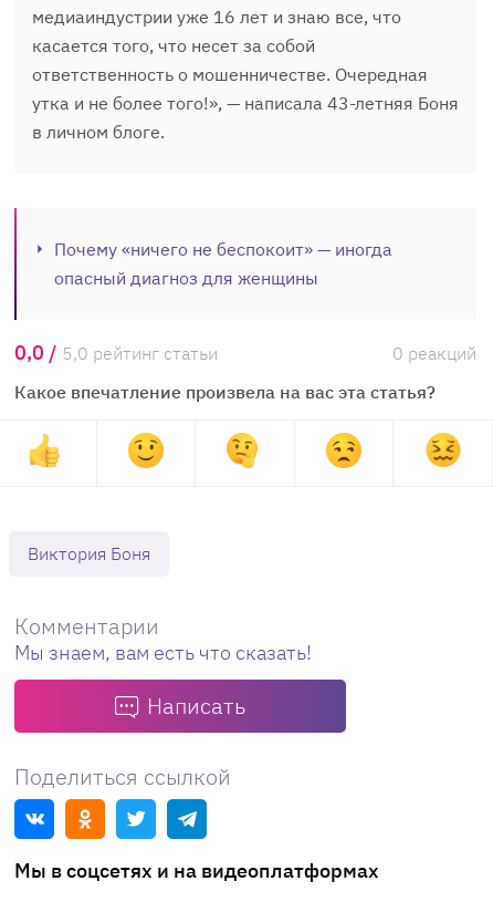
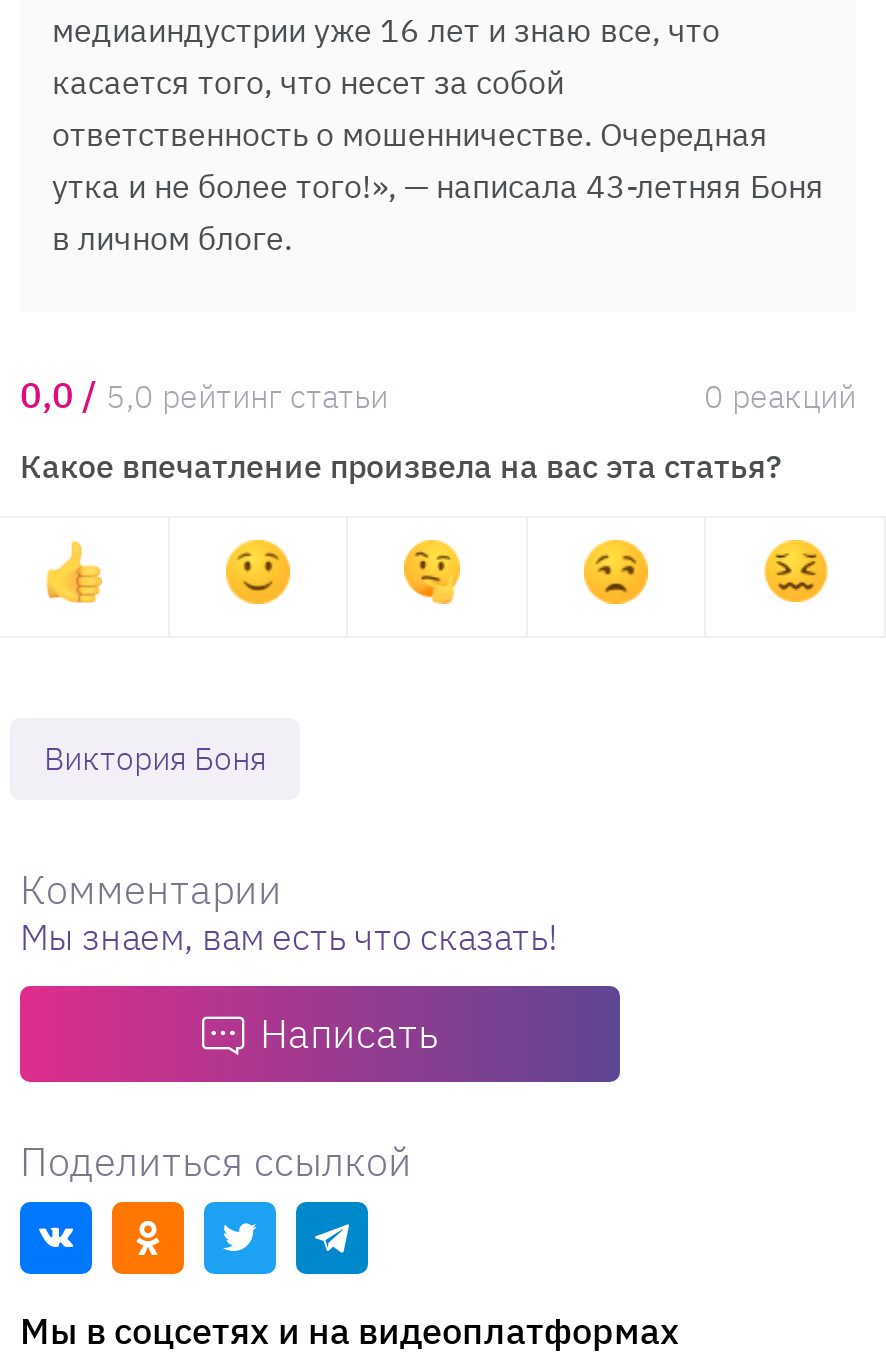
- Почему «ничего не беспокоит» — иногда
- опасный диагноз для женщины
